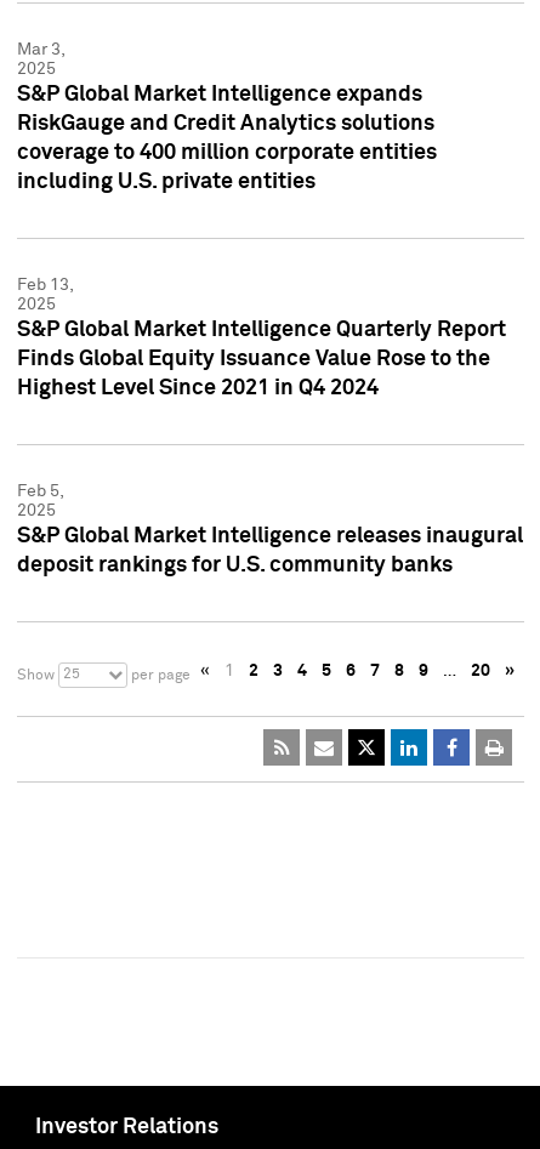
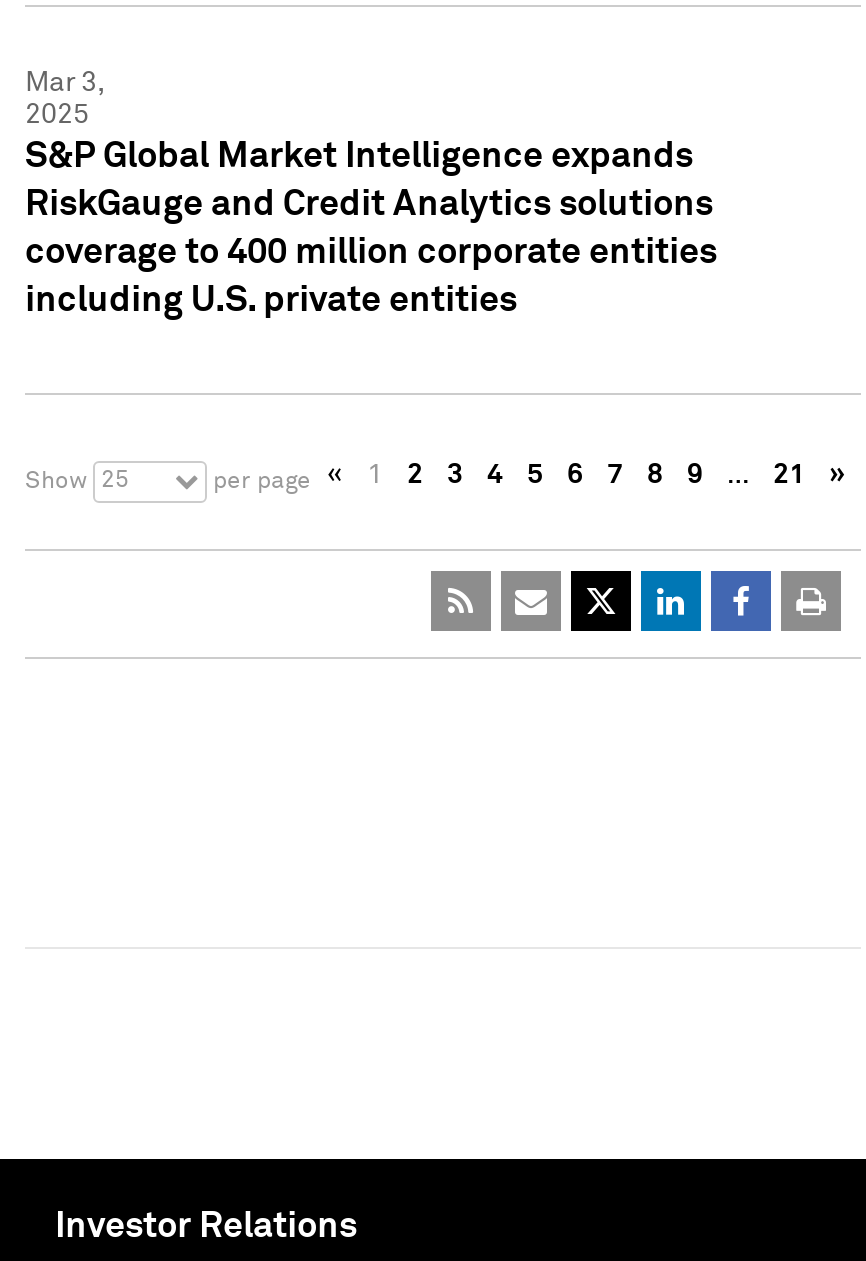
- Feb 13,
- 2025
- S&P Global Market Intelligence Quarterly Report
- Finds Global Equity Issuance Value Rose to the
- Highest Level Since 2021 in Q4 2024

- Feb 5,
- 2025
- S&P Global Market Intelligence releases inaugural
- deposit rankings for U.S. community banks

- 20
+ 21
